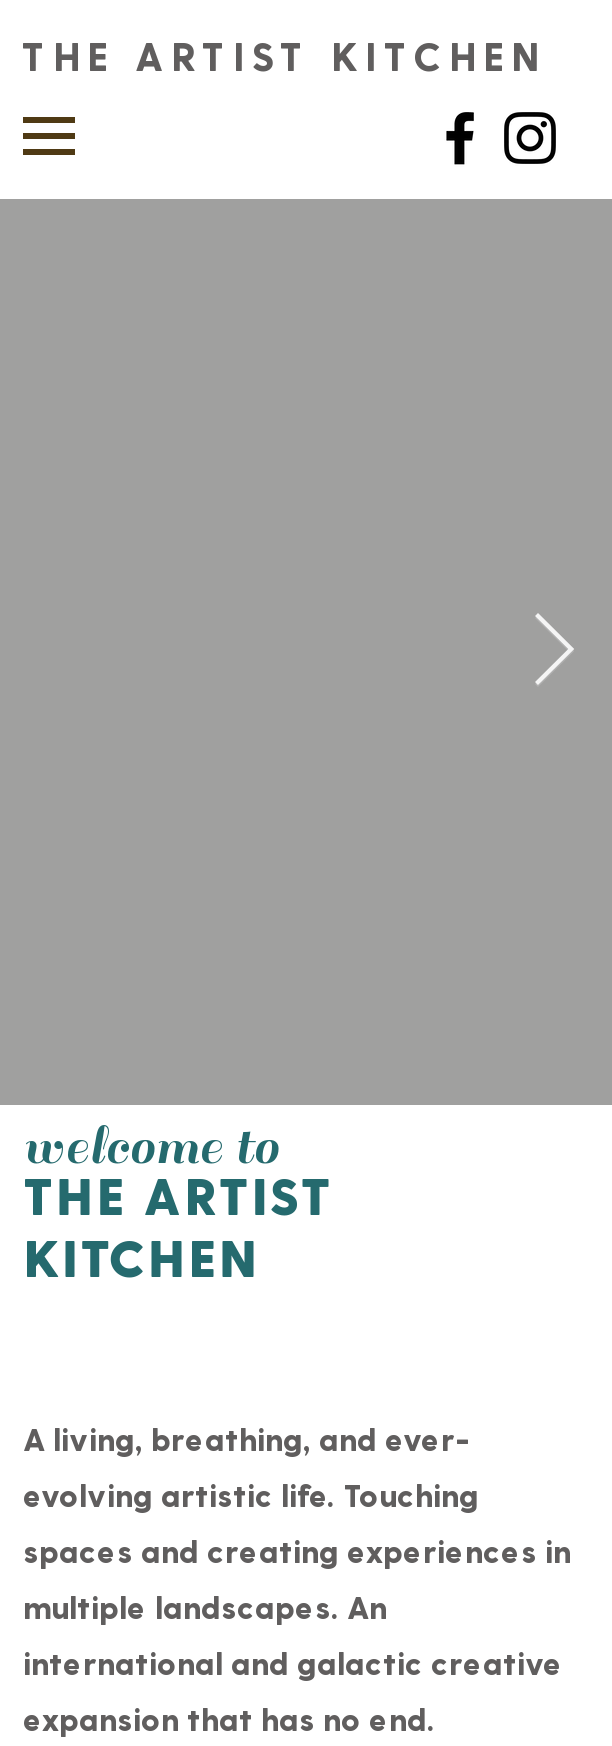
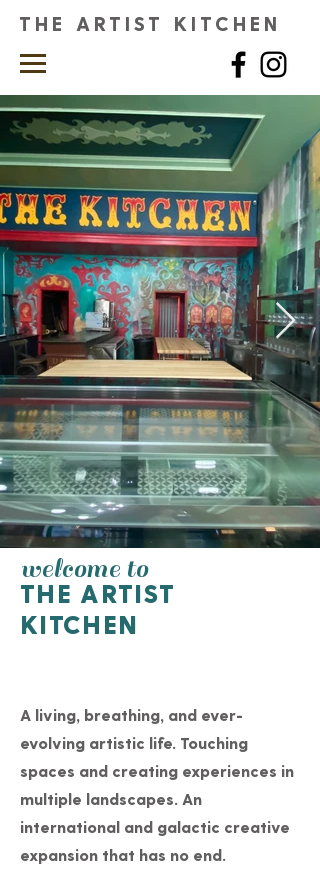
+ [image]
